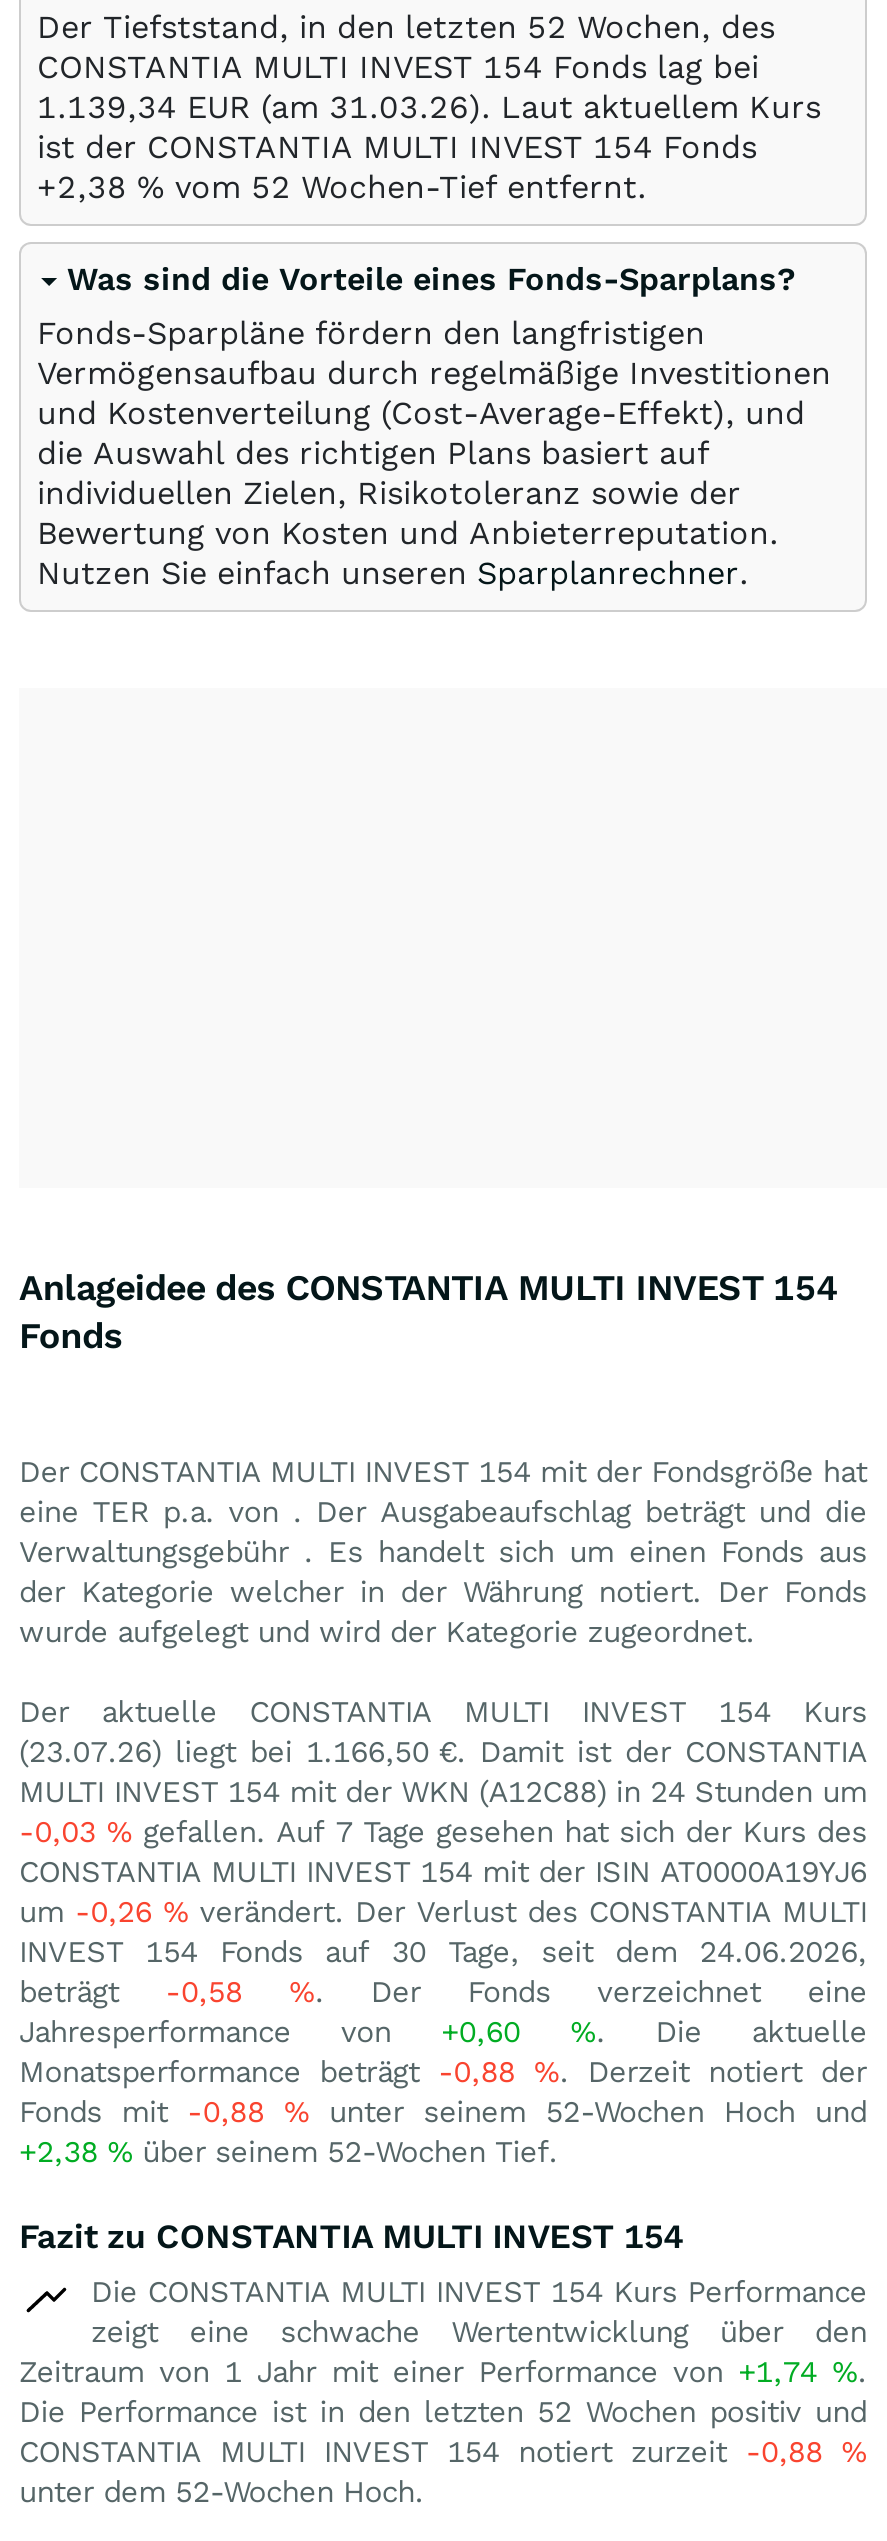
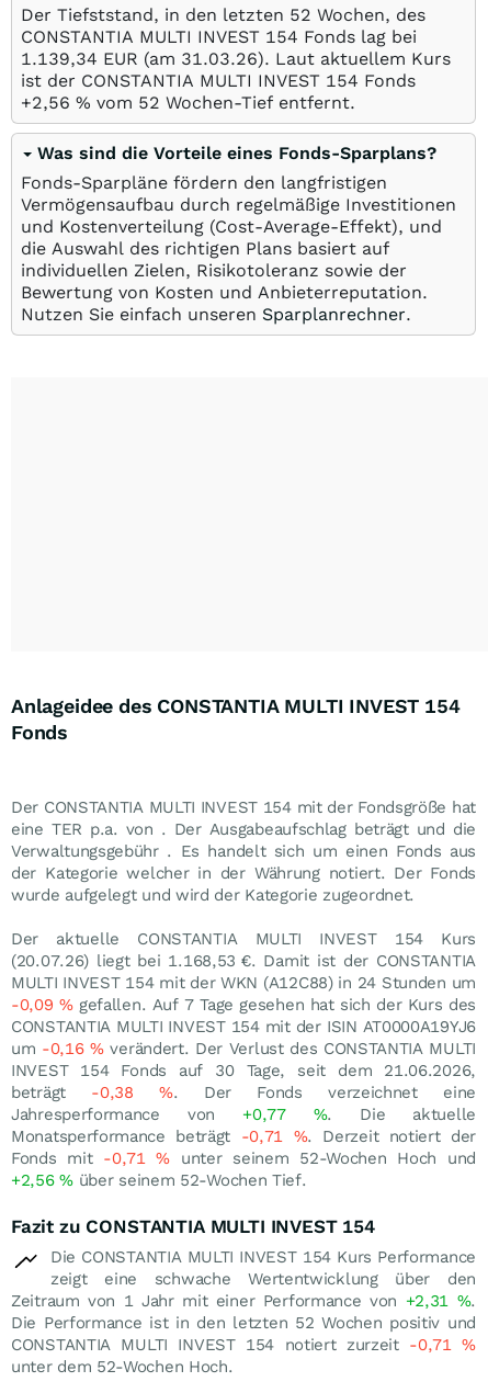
- +2,38% vom 52 Wochen-Tief entfernt.
+ +2,56% vom 52 Wochen-Tief entfernt.

- (23.07.26) liegt bei 1.166,50 €. Damit ist der CONSTANTIA
+ (20.07.26) liegt bei 1.168,53 €. Damit ist der CONSTANTIA

- -0,03% gefallen. Auf 7 Tage gesehen hat sich der Kurs des
+ -0,09% gefallen. Auf 7 Tage gesehen hat sich der Kurs des

- um -0,26% verändert. Der Verlust des CONSTANTIA MULTI
+ um -0,16% verändert. Der Verlust des CONSTANTIA MULTI

- INVEST 154 Fonds auf 30 Tage, seit dem 24.06.2026,
+ INVEST 154 Fonds auf 30 Tage, seit dem 21.06.2026,

- beträgt -0,58%. Der Fonds verzeichnet eine
+ beträgt -0,38%. Der Fonds verzeichnet eine

- Jahresperformance von +0,60%. Die aktuelle
+ Jahresperformance von +0,77%. Die aktuelle

- Monatsperformance beträgt -0,88%. Derzeit notiert der
+ Monatsperformance beträgt -0,71%. Derzeit notiert der

- Fonds mit -0,88% unter seinem 52-Wochen Hoch und
+ Fonds mit -0,71% unter seinem 52-Wochen Hoch und

- +2,38% über seinem 52-Wochen Tief.
+ +2,56% über seinem 52-Wochen Tief.

- Zeitraum von 1 Jahr mit einer Performance von +1,74%.
+ Zeitraum von 1 Jahr mit einer Performance von +2,31%.

- CONSTANTIA MULTI INVEST 154 notiert zurzeit -0,88%
+ CONSTANTIA MULTI INVEST 154 notiert zurzeit -0,71%
